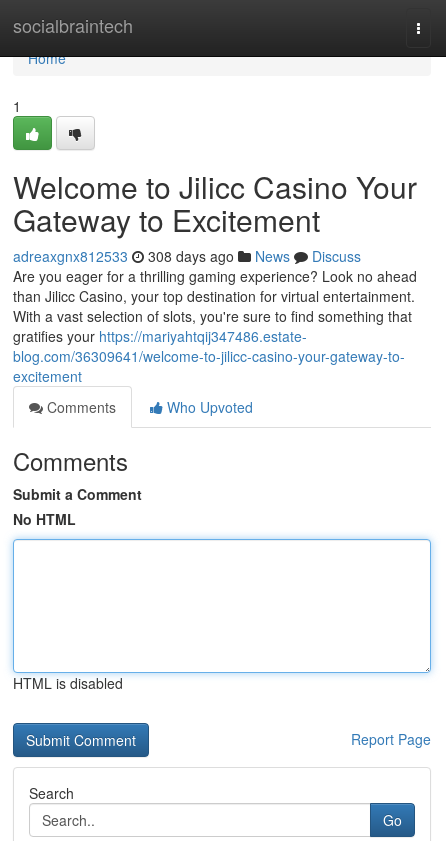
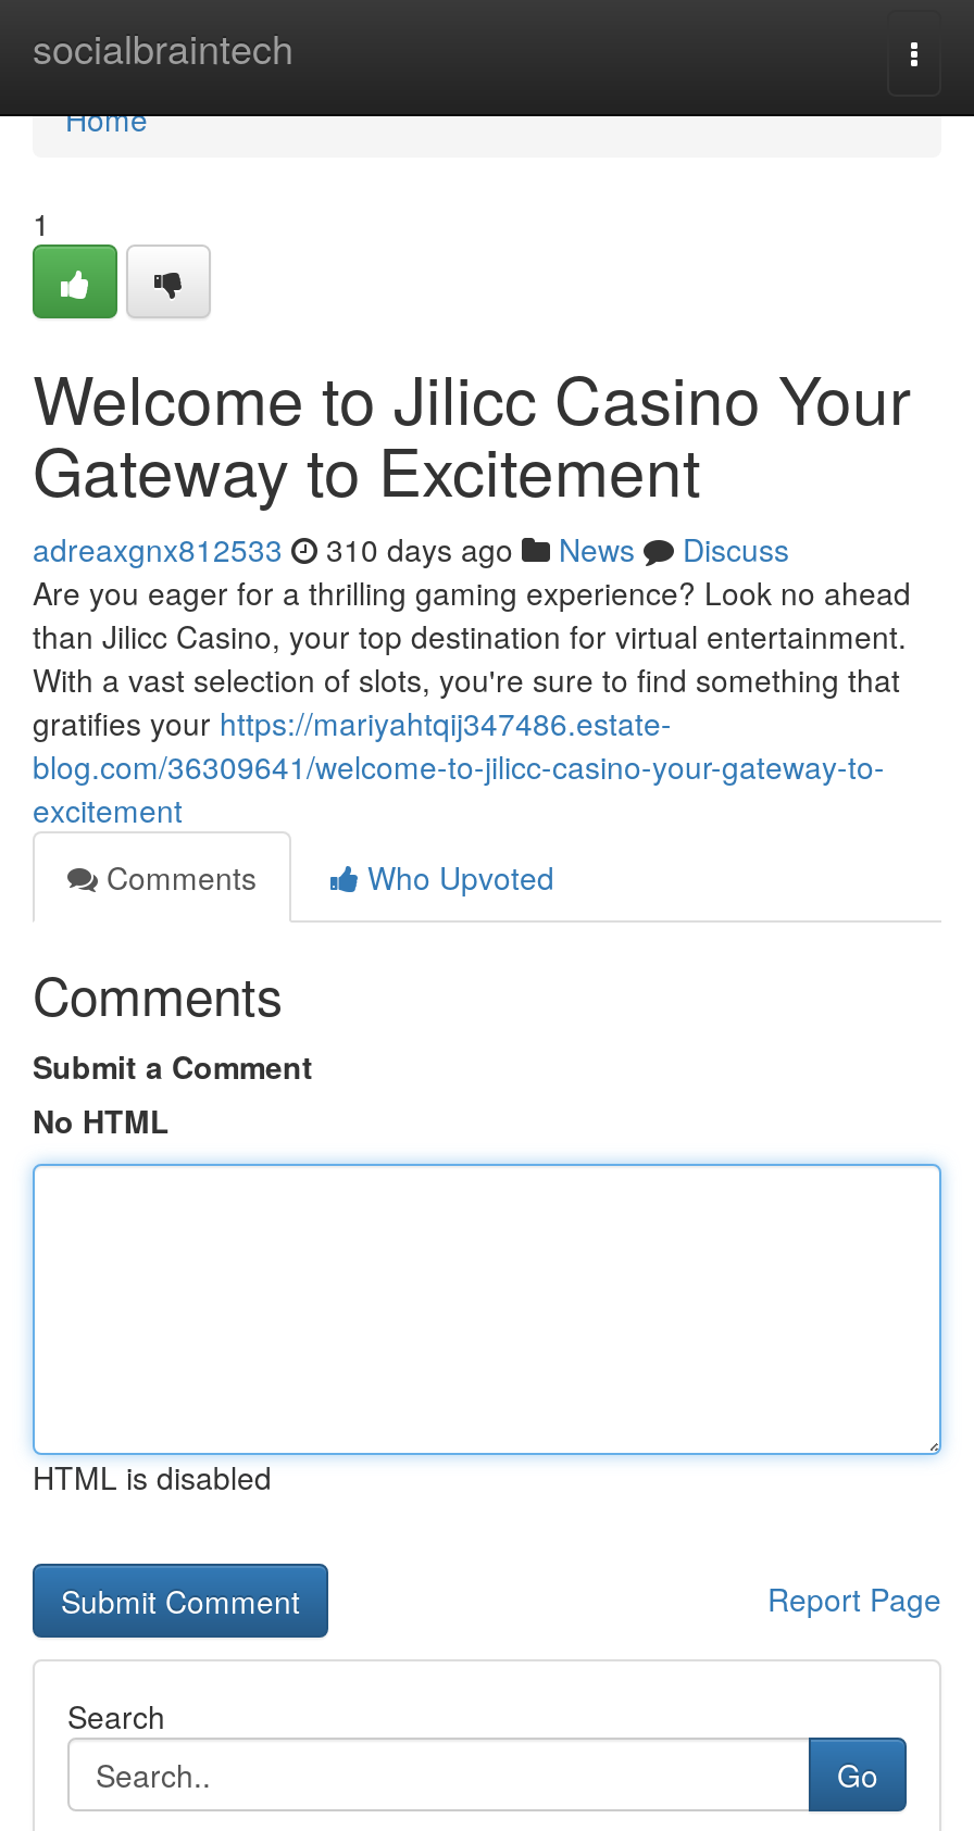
- adreaxgnx812533 308 days ago News Discuss
+ adreaxgnx812533 310 days ago News Discuss
